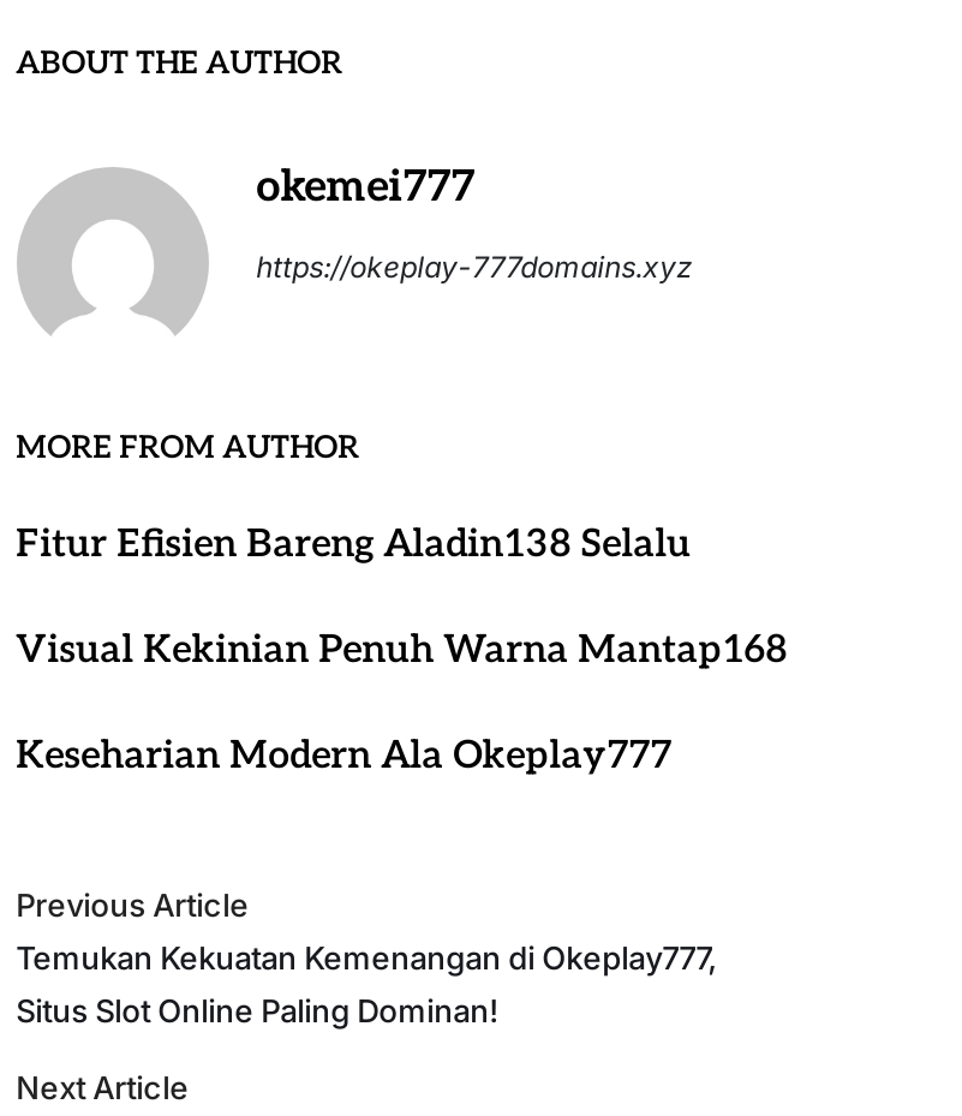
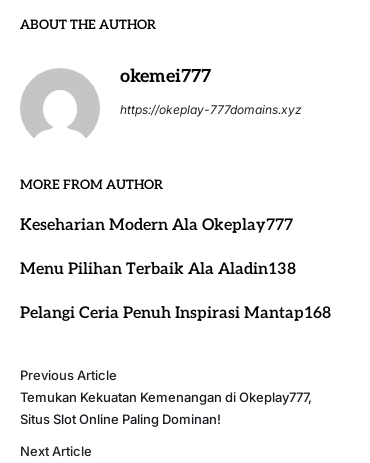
- Fitur Efisien Bareng Aladin138 Selalu
- Visual Kekinian Penuh Warna Mantap168

moved up: Keseharian Modern Ala Okeplay777

+ Menu Pilihan Terbaik Ala Aladin138
+ Pelangi Ceria Penuh Inspirasi Mantap168
